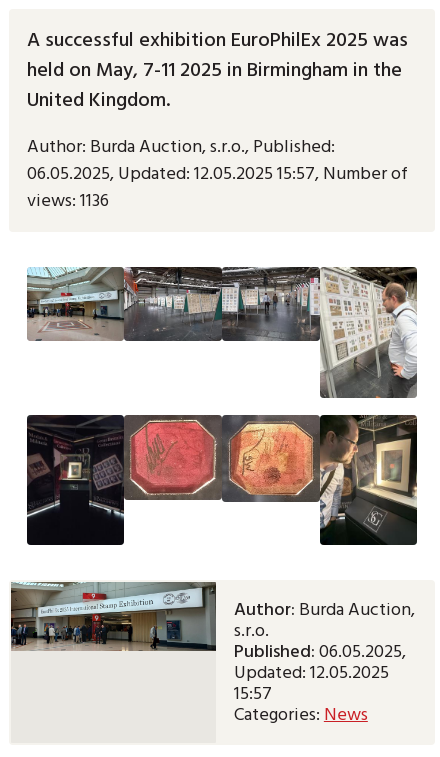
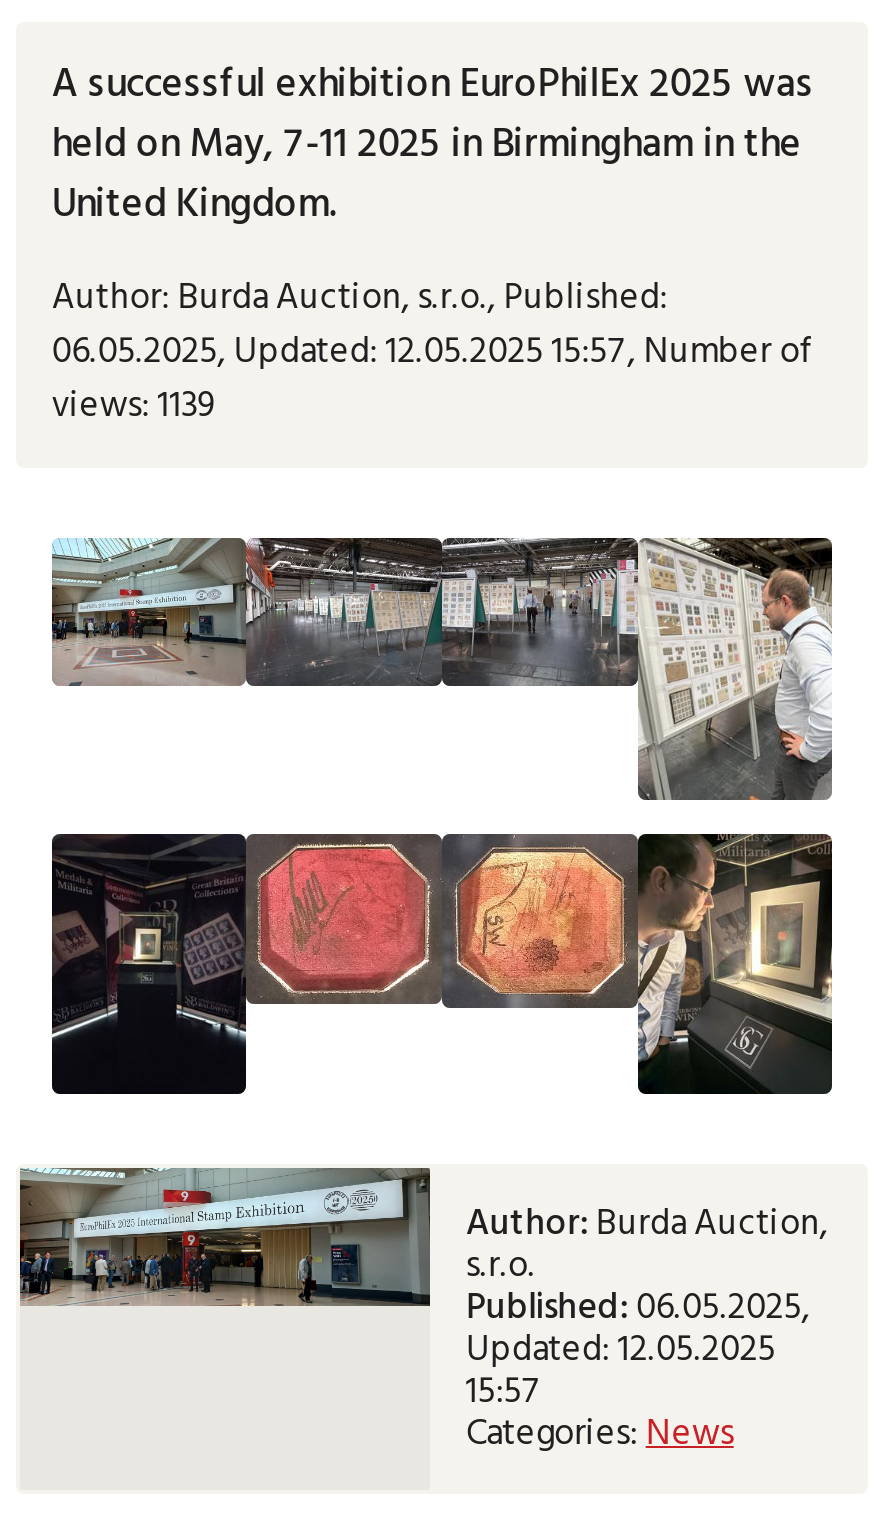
- views: 1136
+ views: 1139
